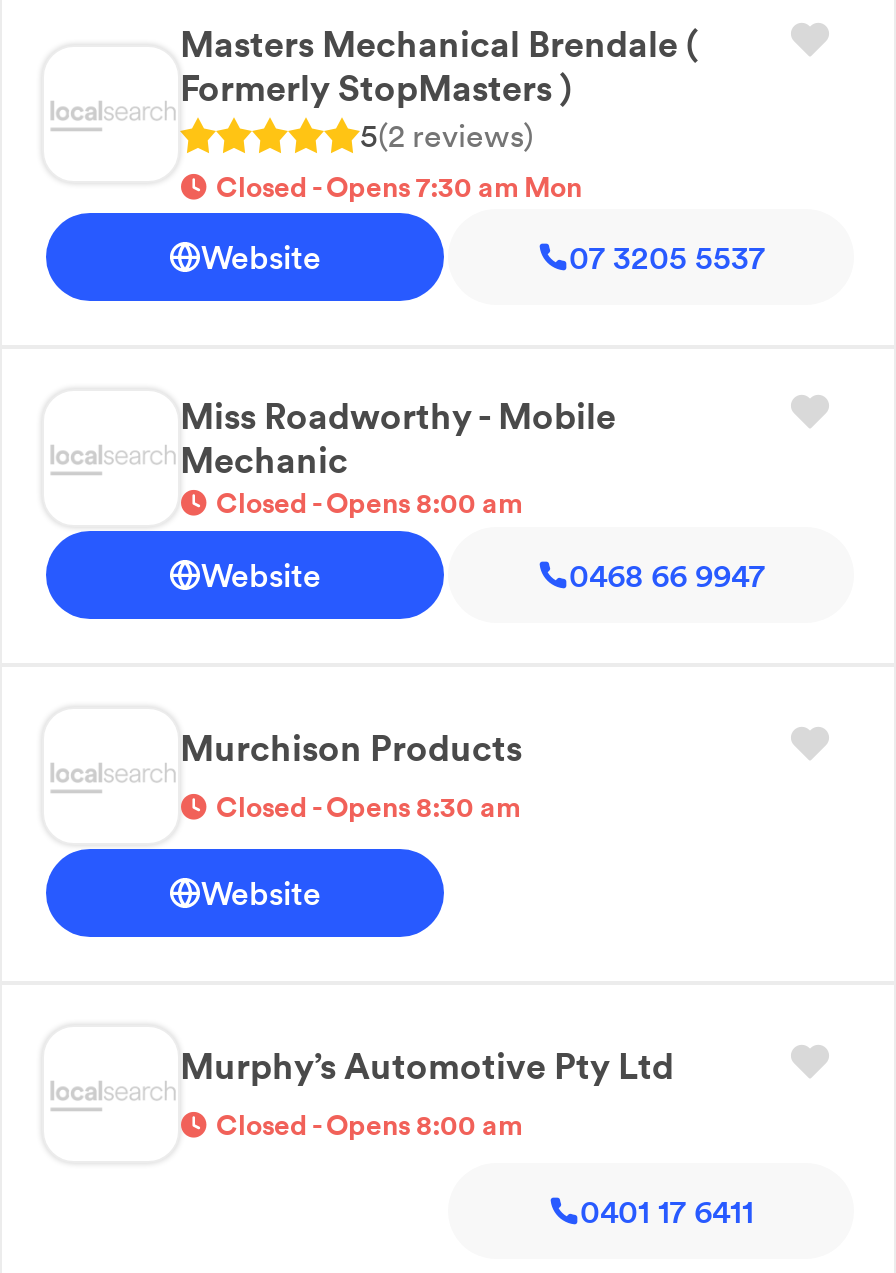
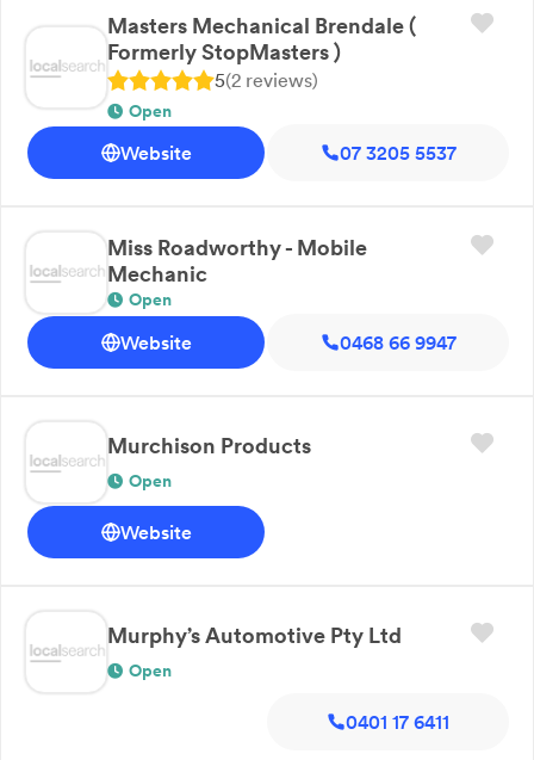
- Closed - Opens 7:30 am Mon
+ Open

- Closed - Opens 8:00 am
+ Open

- Closed - Opens 8:30 am
+ Open

- Closed - Opens 8:00 am
+ Open
